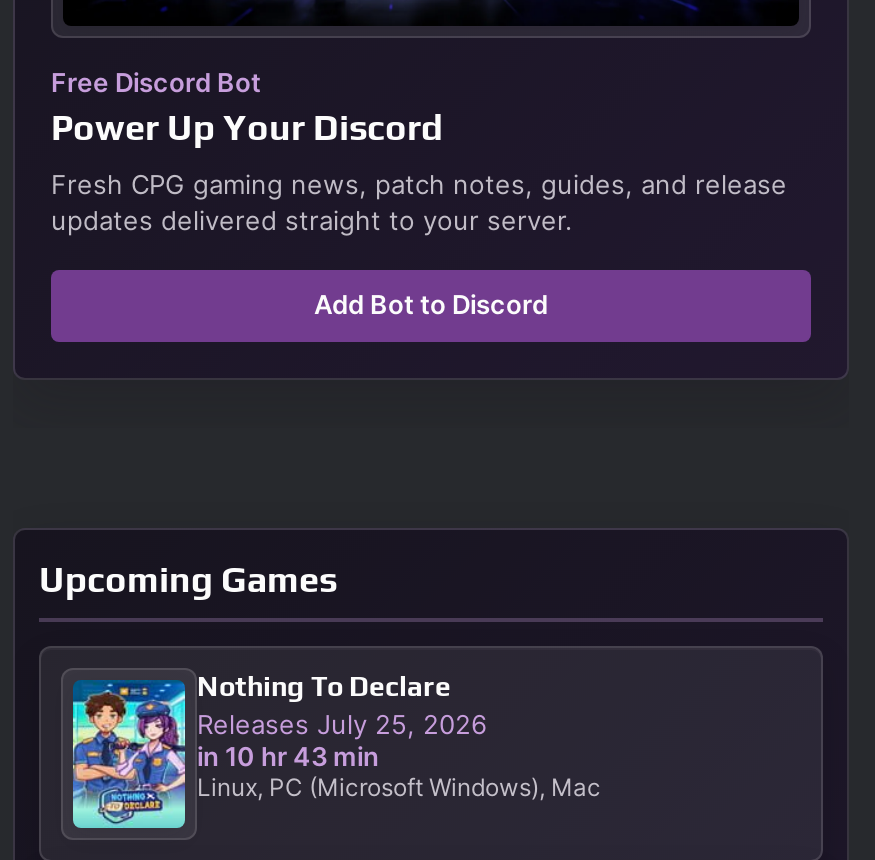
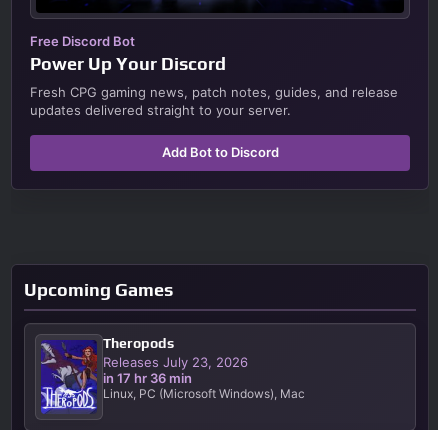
- [image]
- Nothing To Declare
- Releases July 25, 2026
- in 10 hr 43 min
+ [image]
+ Theropods
+ Releases July 23, 2026
+ in 17 hr 36 min
